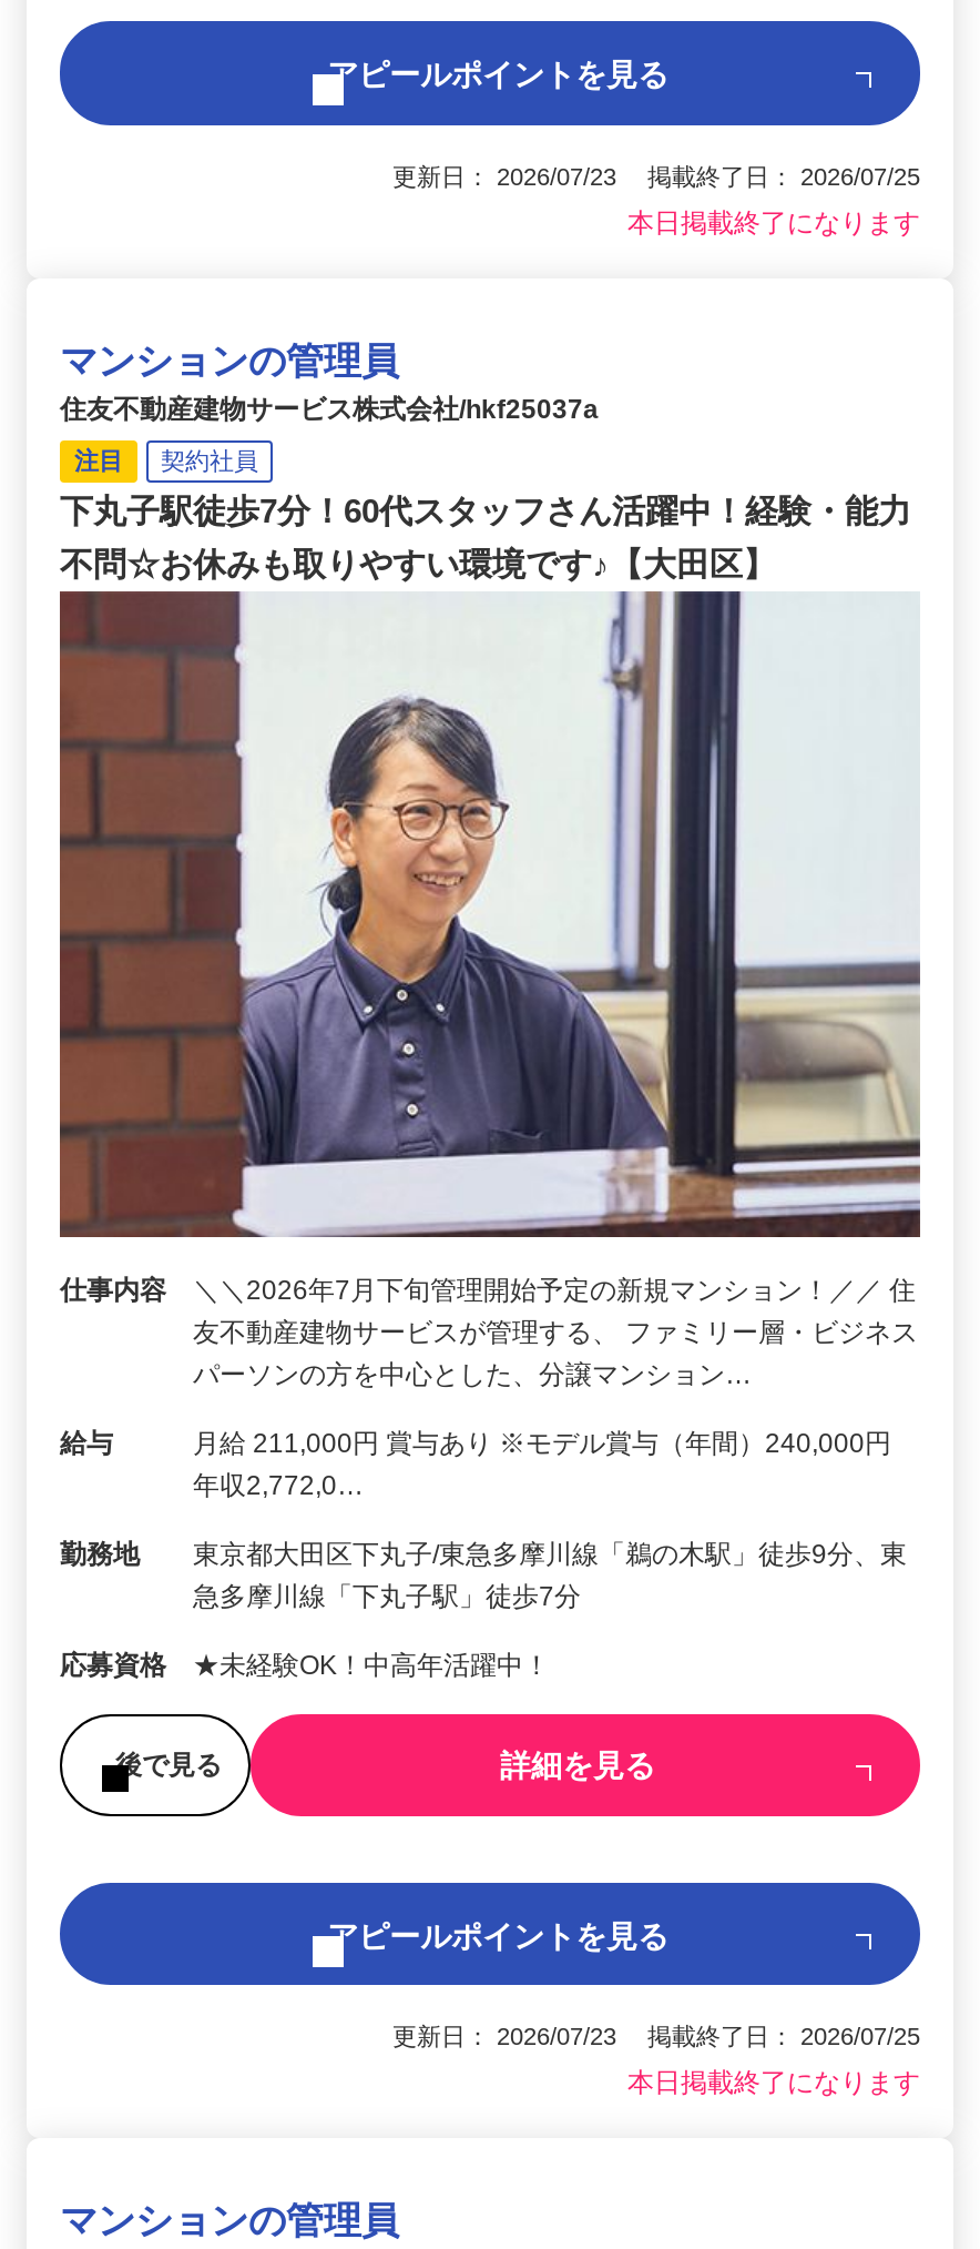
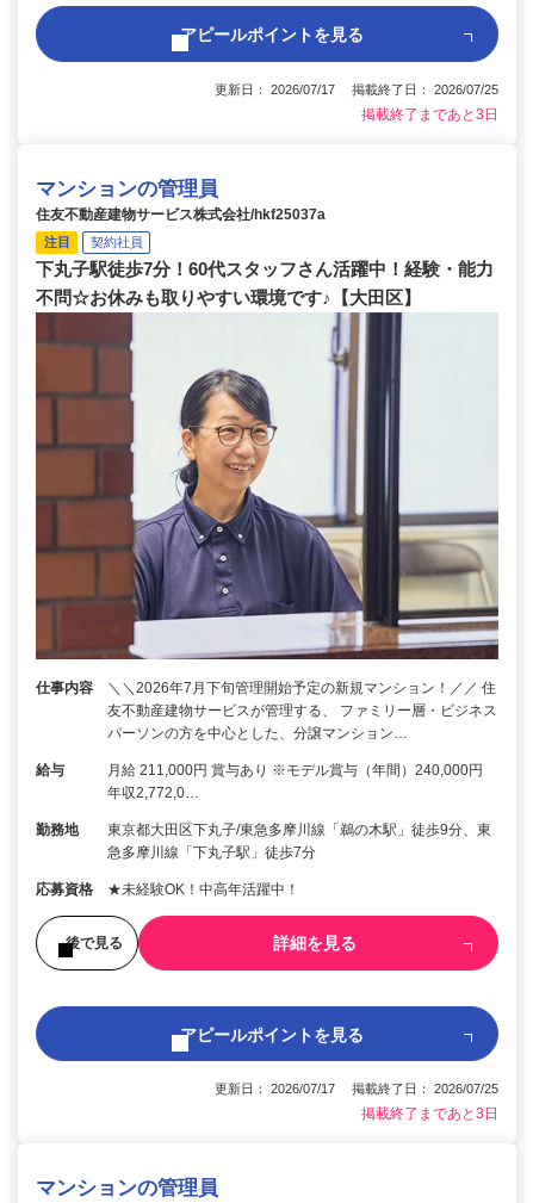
- 更新日： 2026/07/23 掲載終了日： 2026/07/25
+ 更新日： 2026/07/17 掲載終了日： 2026/07/25

- 本日掲載終了になります
+ 掲載終了まであと3日

- 更新日： 2026/07/23 掲載終了日： 2026/07/25
+ 更新日： 2026/07/17 掲載終了日： 2026/07/25

- 本日掲載終了になります
+ 掲載終了まであと3日
